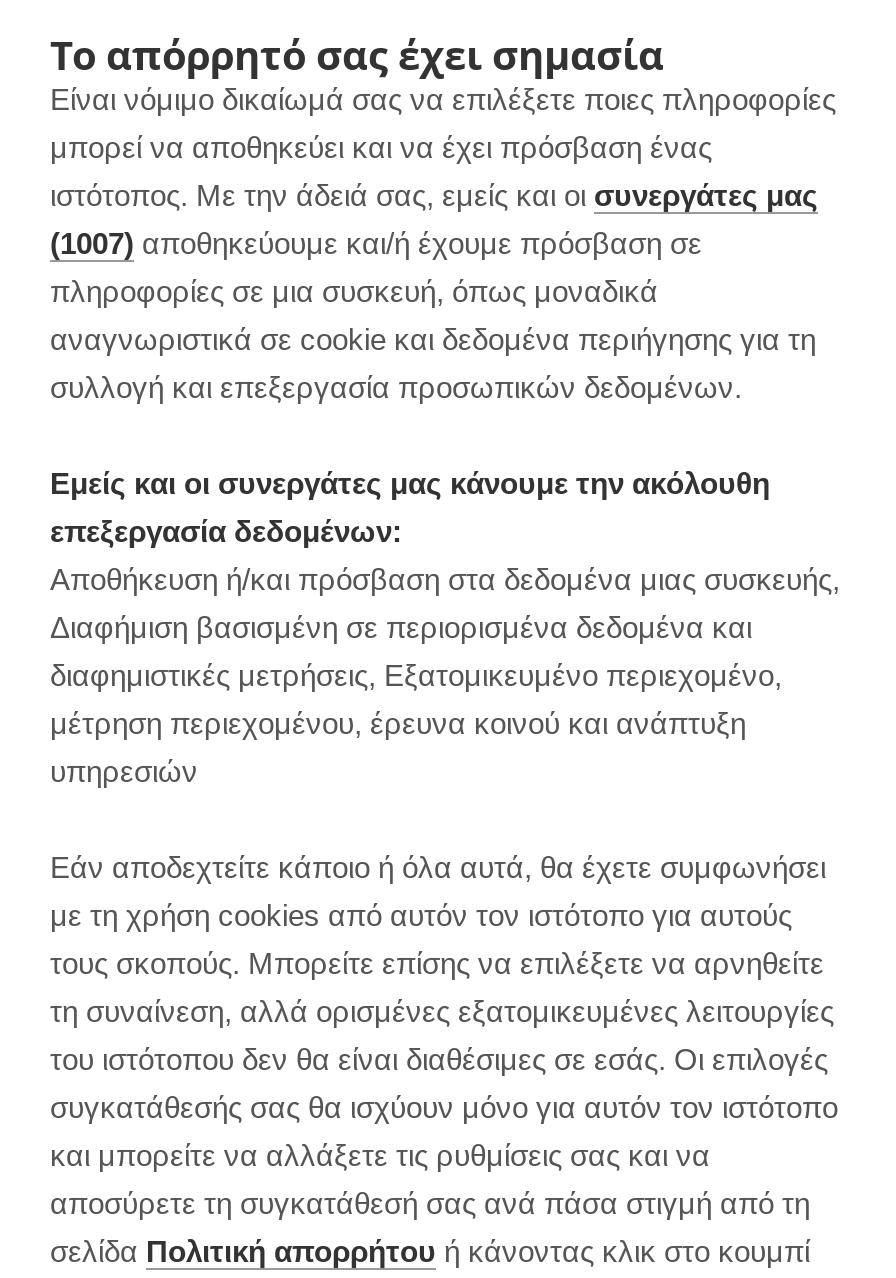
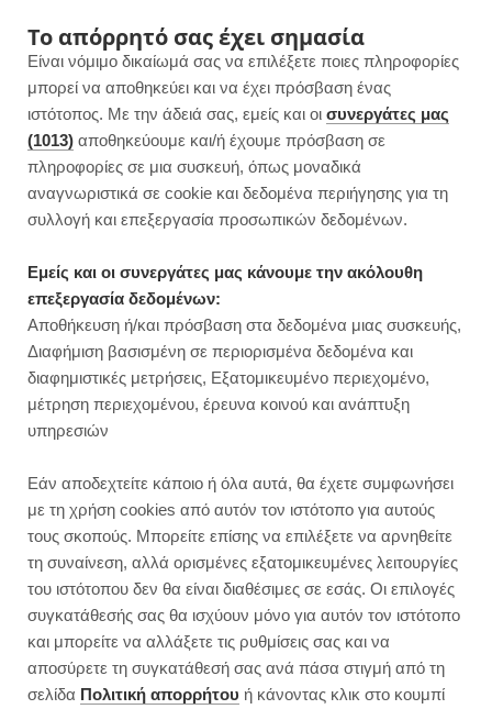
- (1007) αποθηκεύουμε και/ή έχουμε πρόσβαση σε
+ (1013) αποθηκεύουμε και/ή έχουμε πρόσβαση σε
